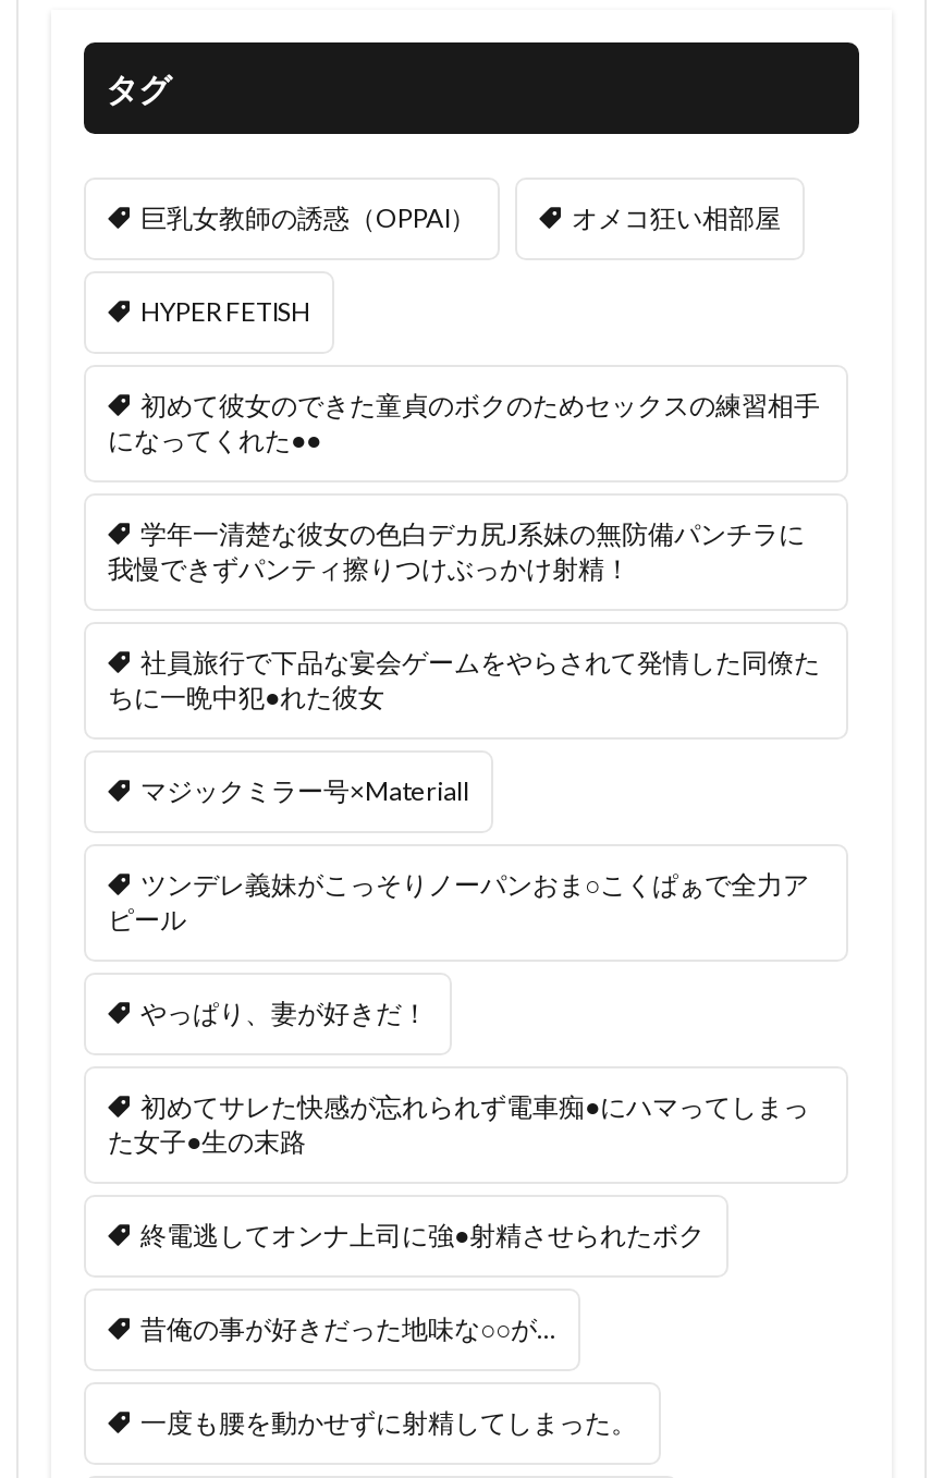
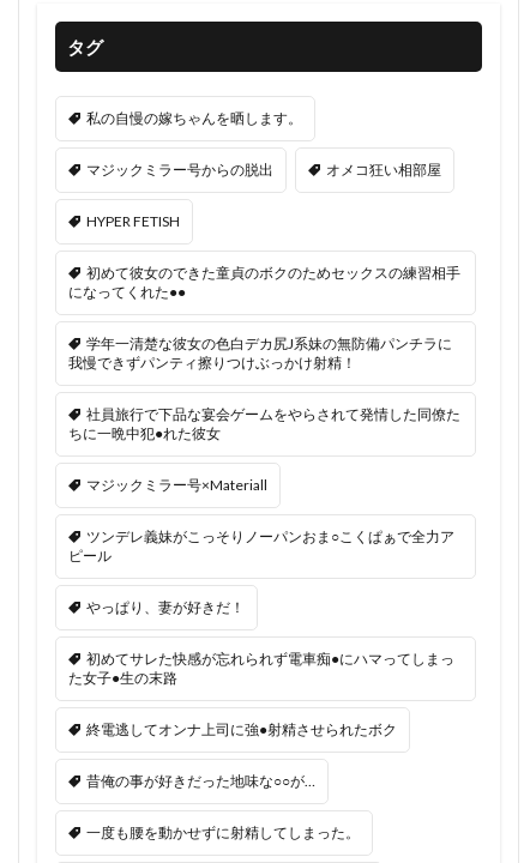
- 巨乳女教師の誘惑（OPPAI）
+ 私の自慢の嫁ちゃんを晒します。
+ マジックミラー号からの脱出
